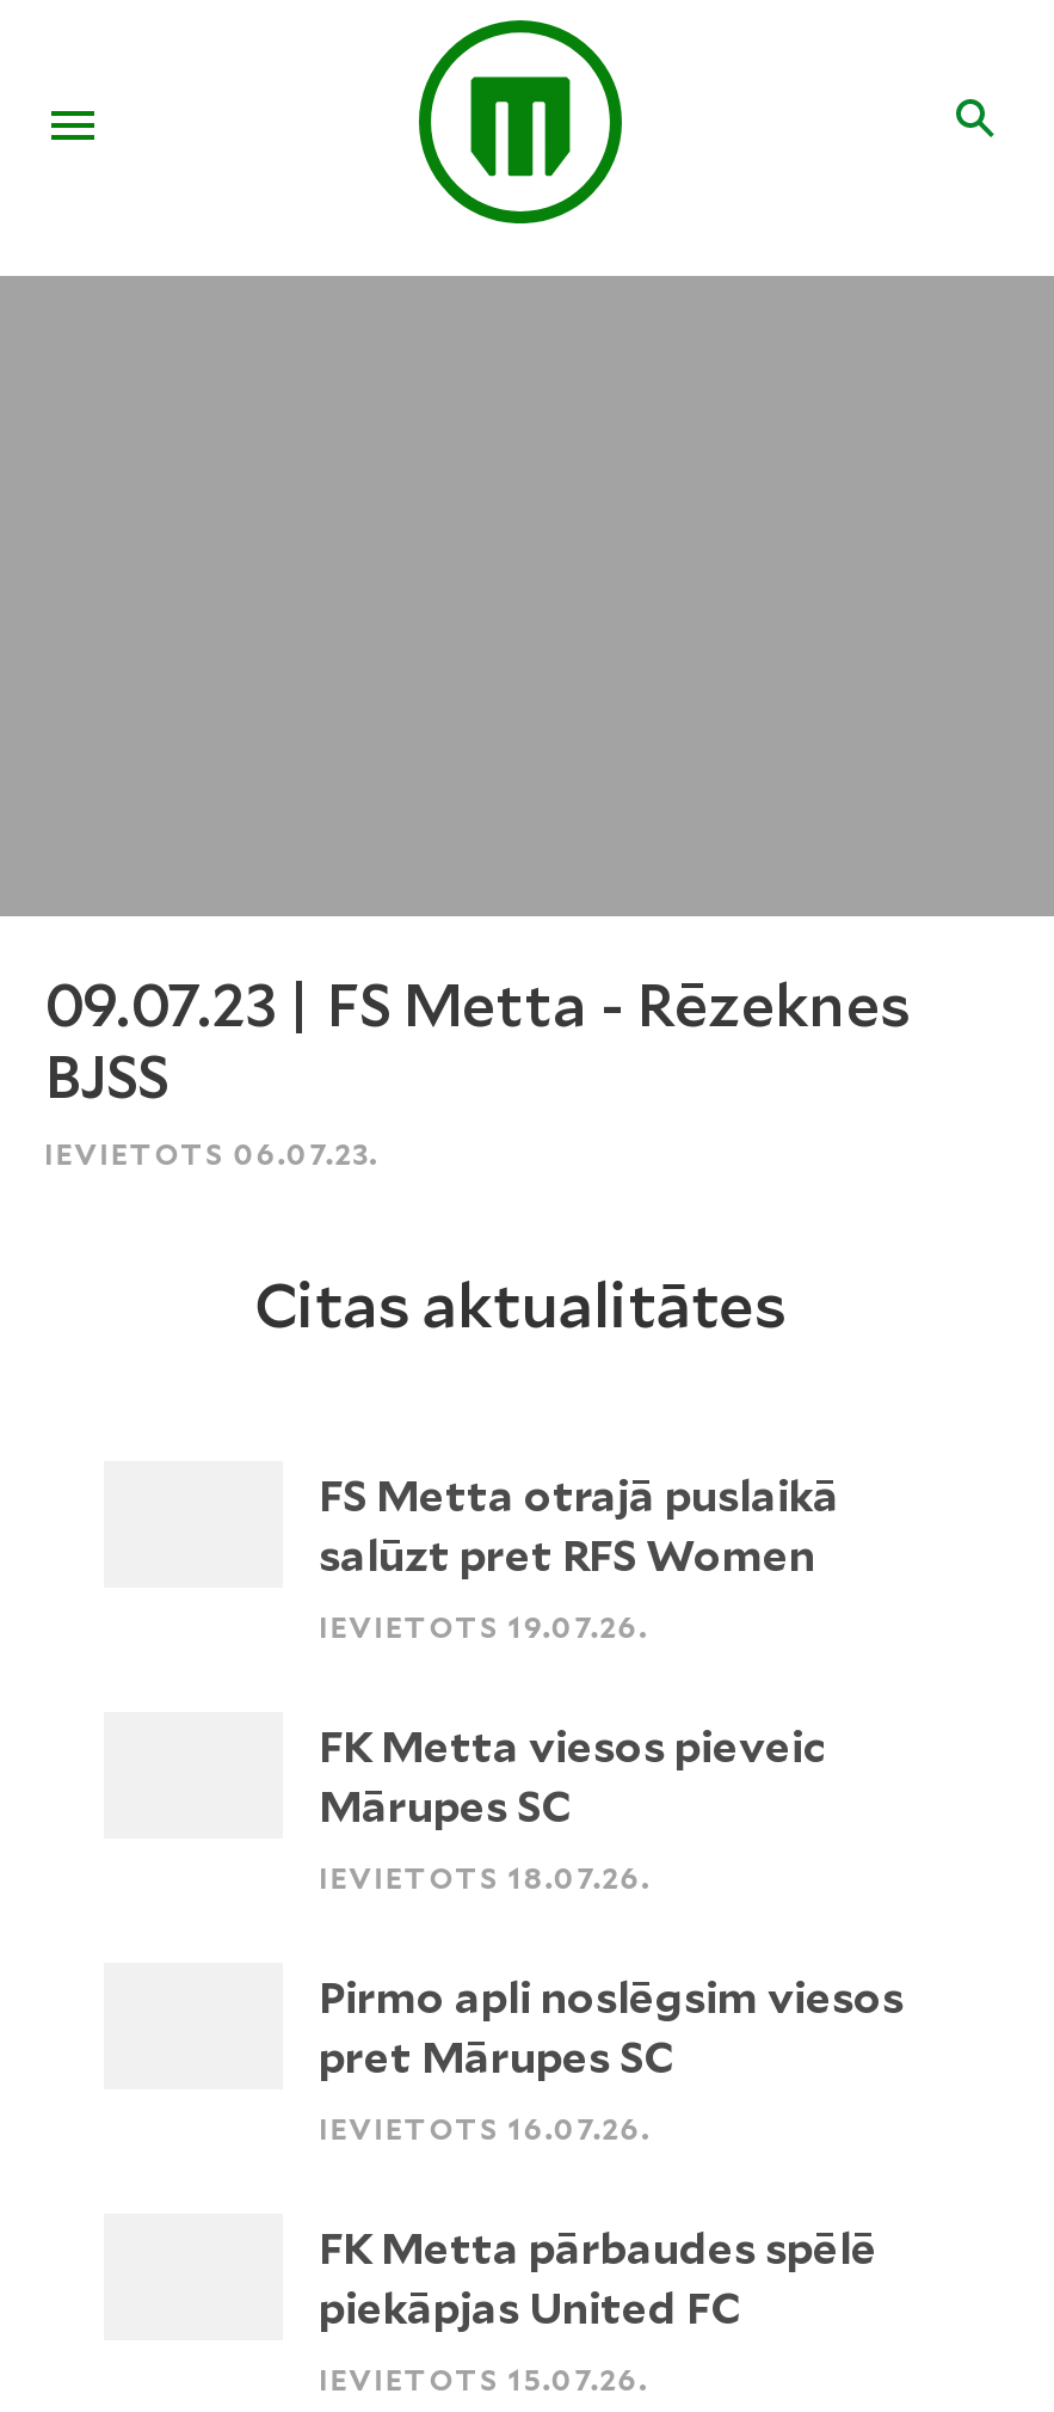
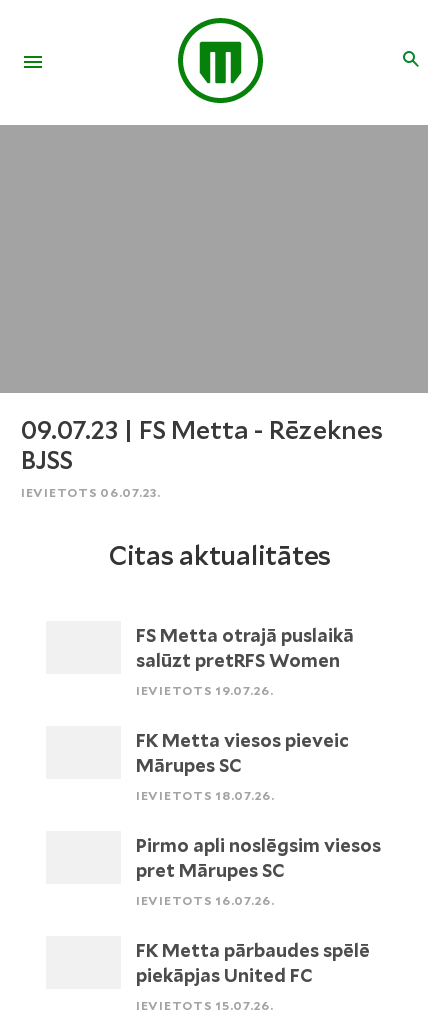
- salūzt pret RFS Women
+ salūzt pretRFS Women
